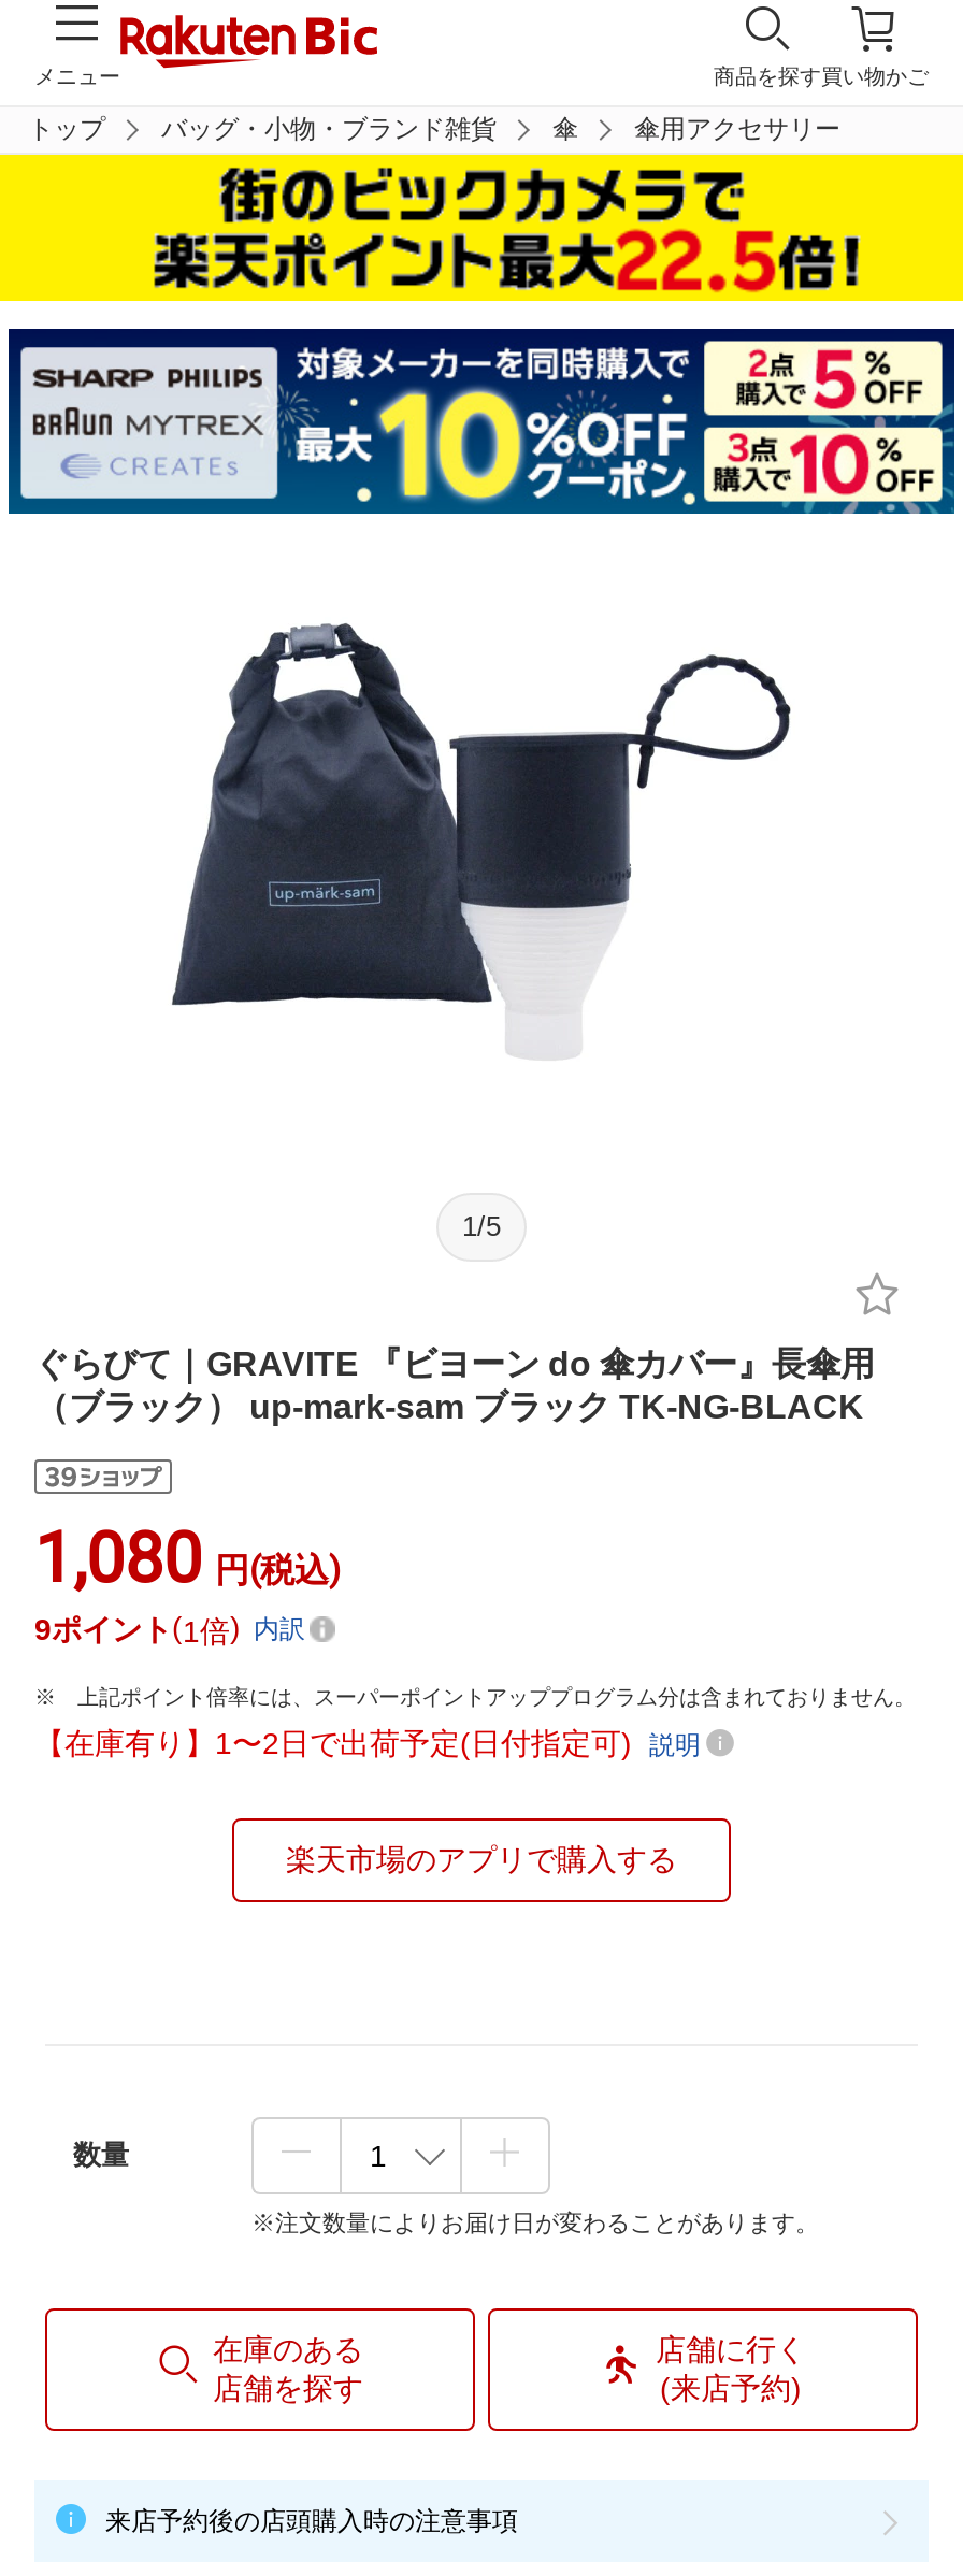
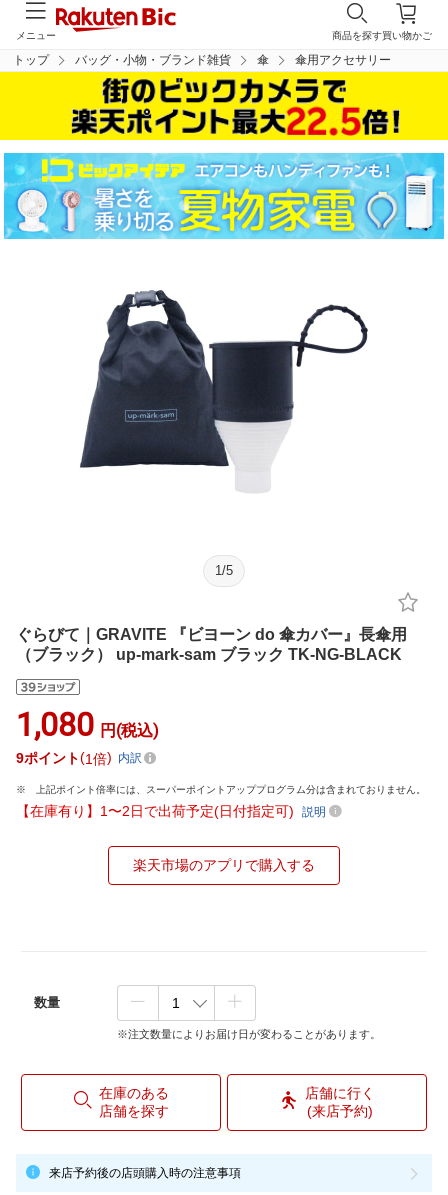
- [image]
+ [image]
